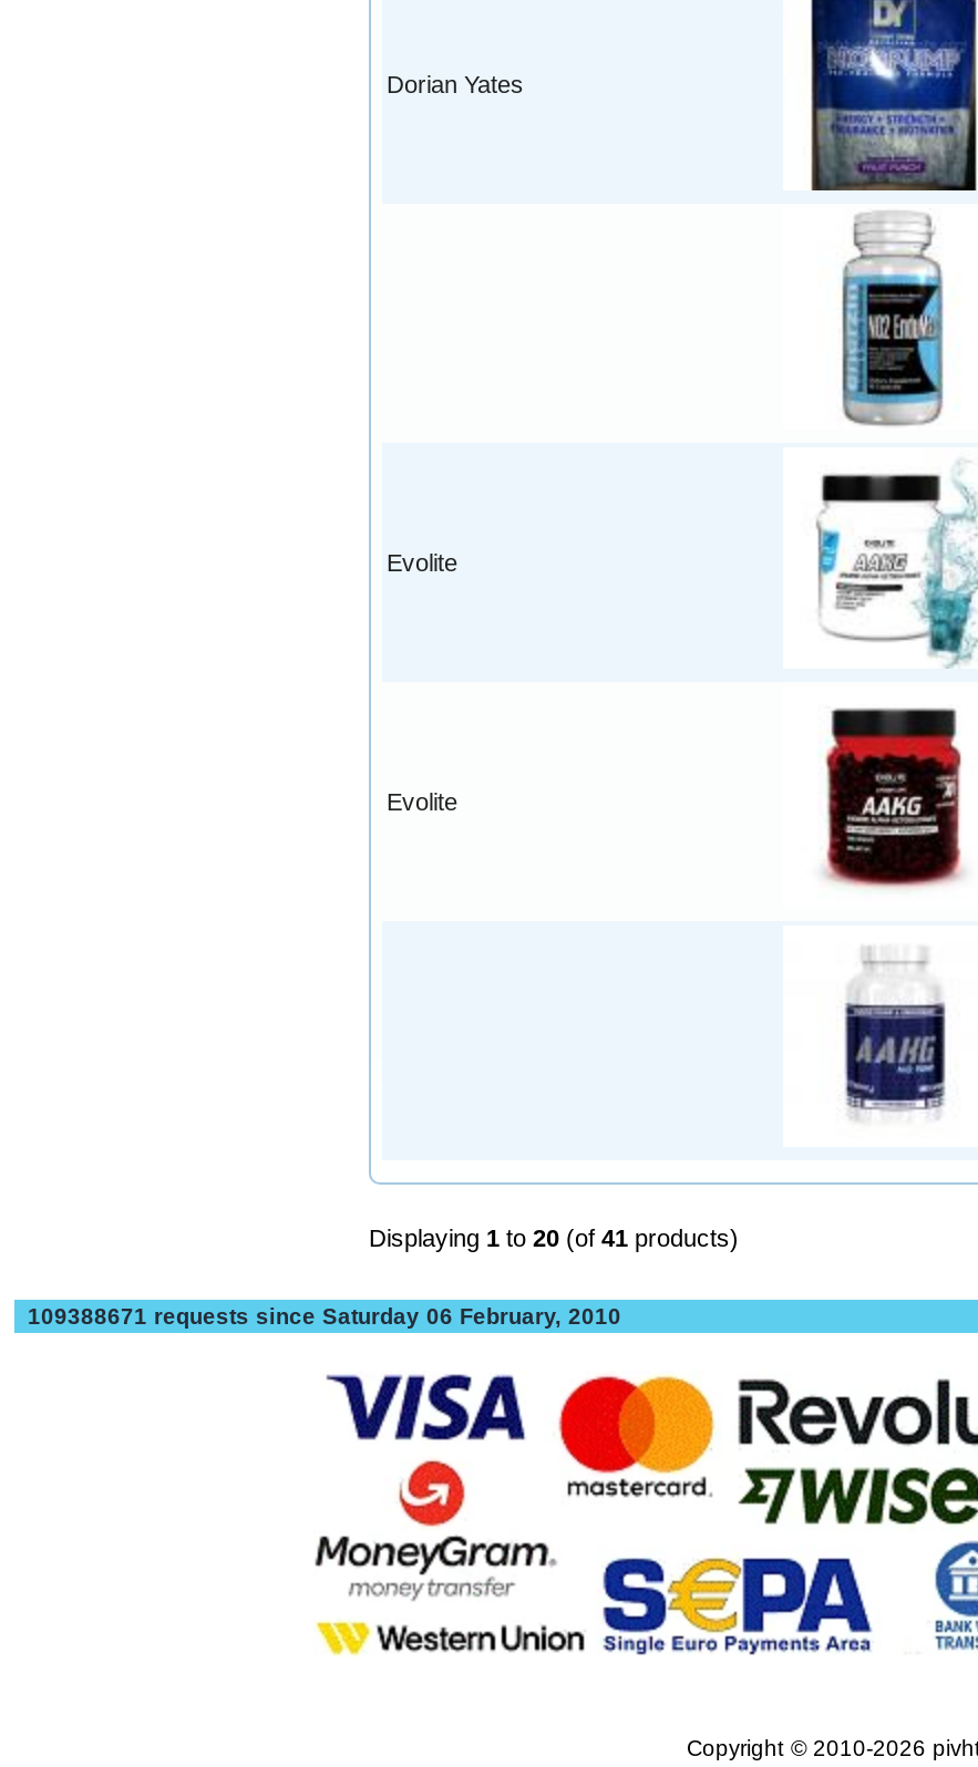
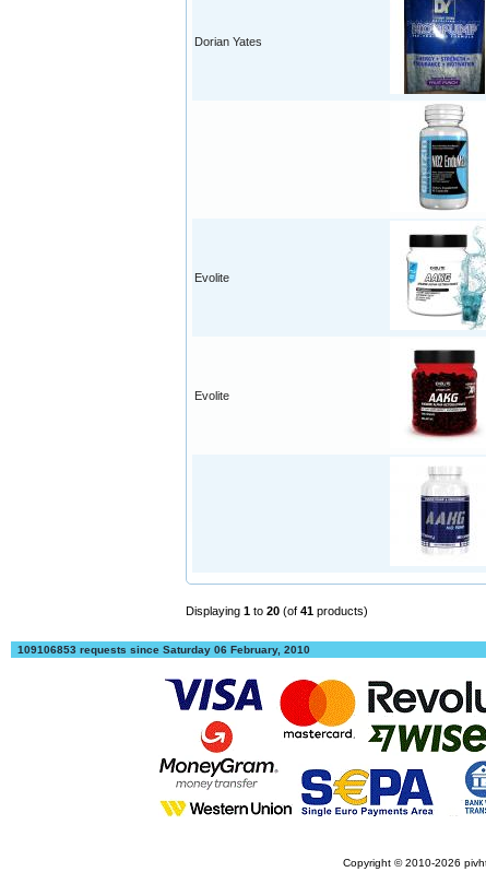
- 109388671 requests since Saturday 06 February, 2010
+ 109106853 requests since Saturday 06 February, 2010
